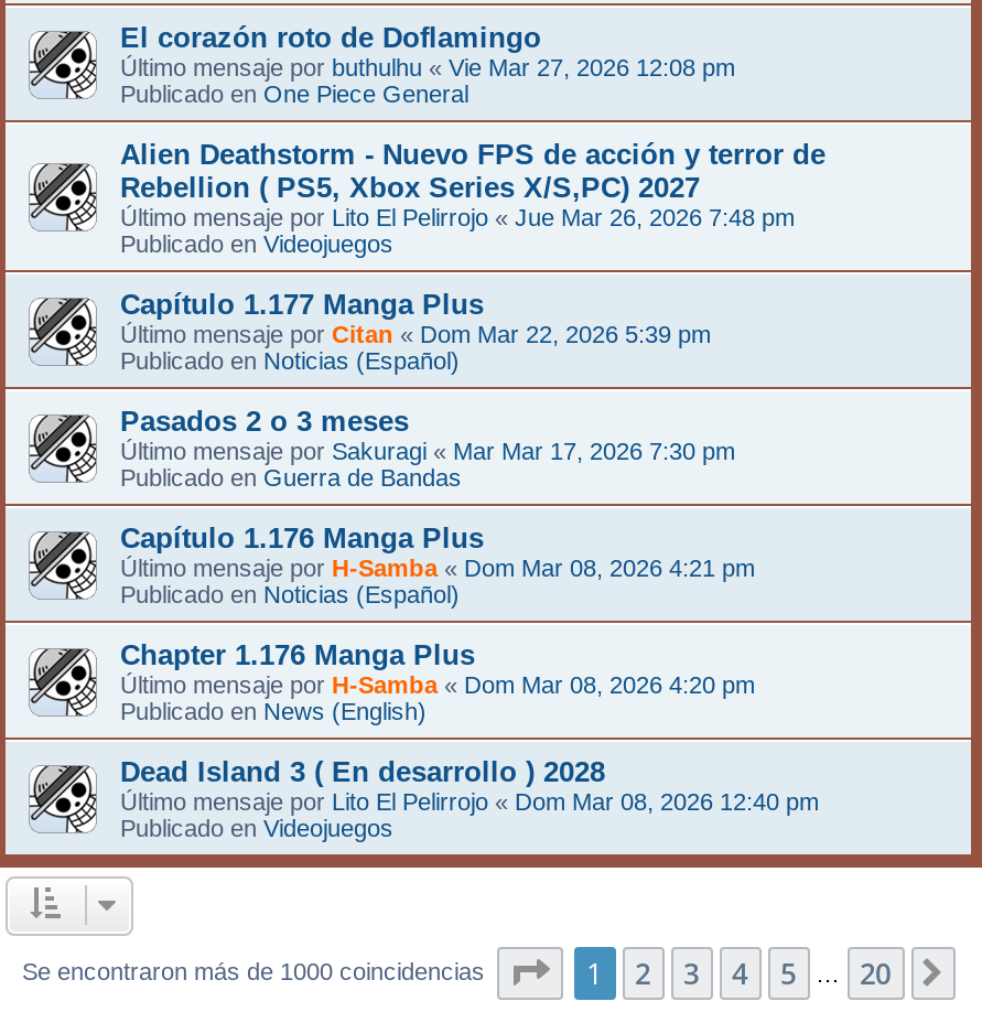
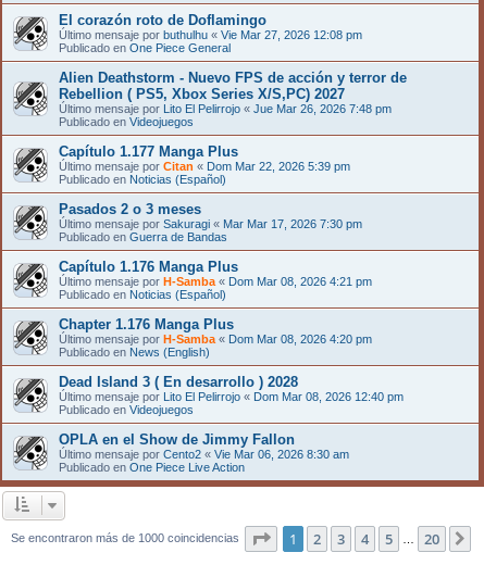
+ OPLA en el Show de Jimmy Fallon
+ Último mensaje por Cento2 «Vie Mar 06, 2026 8:30 am
+ Publicado en One Piece Live Action
